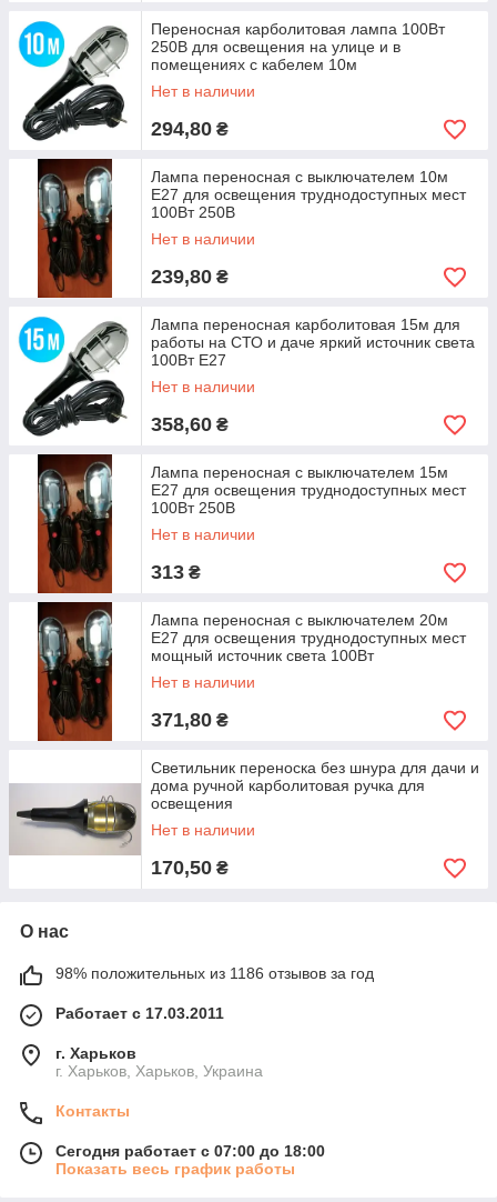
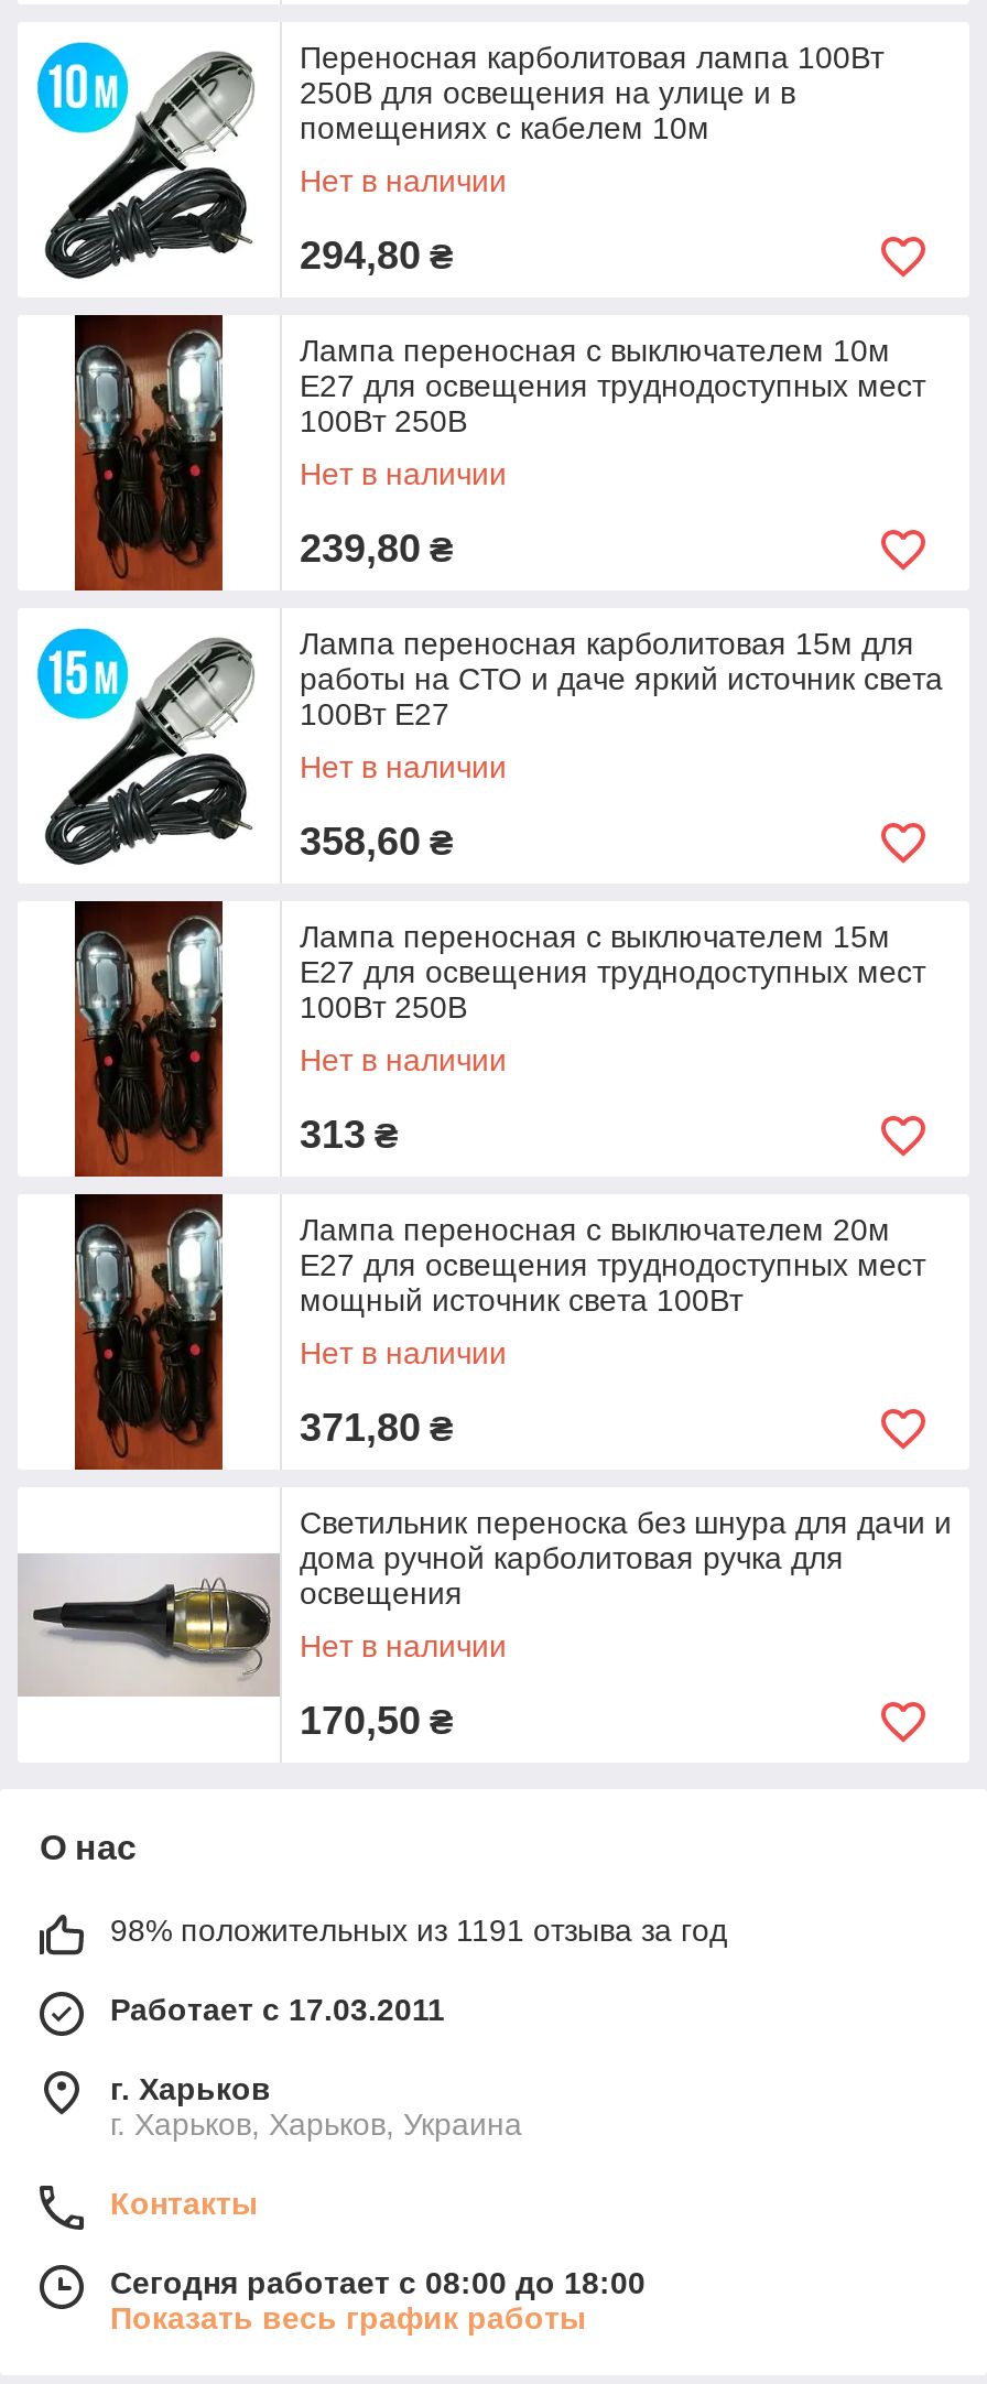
- 98% положительных из 1186 отзывов за год
+ 98% положительных из 1191 отзыва за год

- Сегодня работает с 07:00 до 18:00
+ Сегодня работает с 08:00 до 18:00
